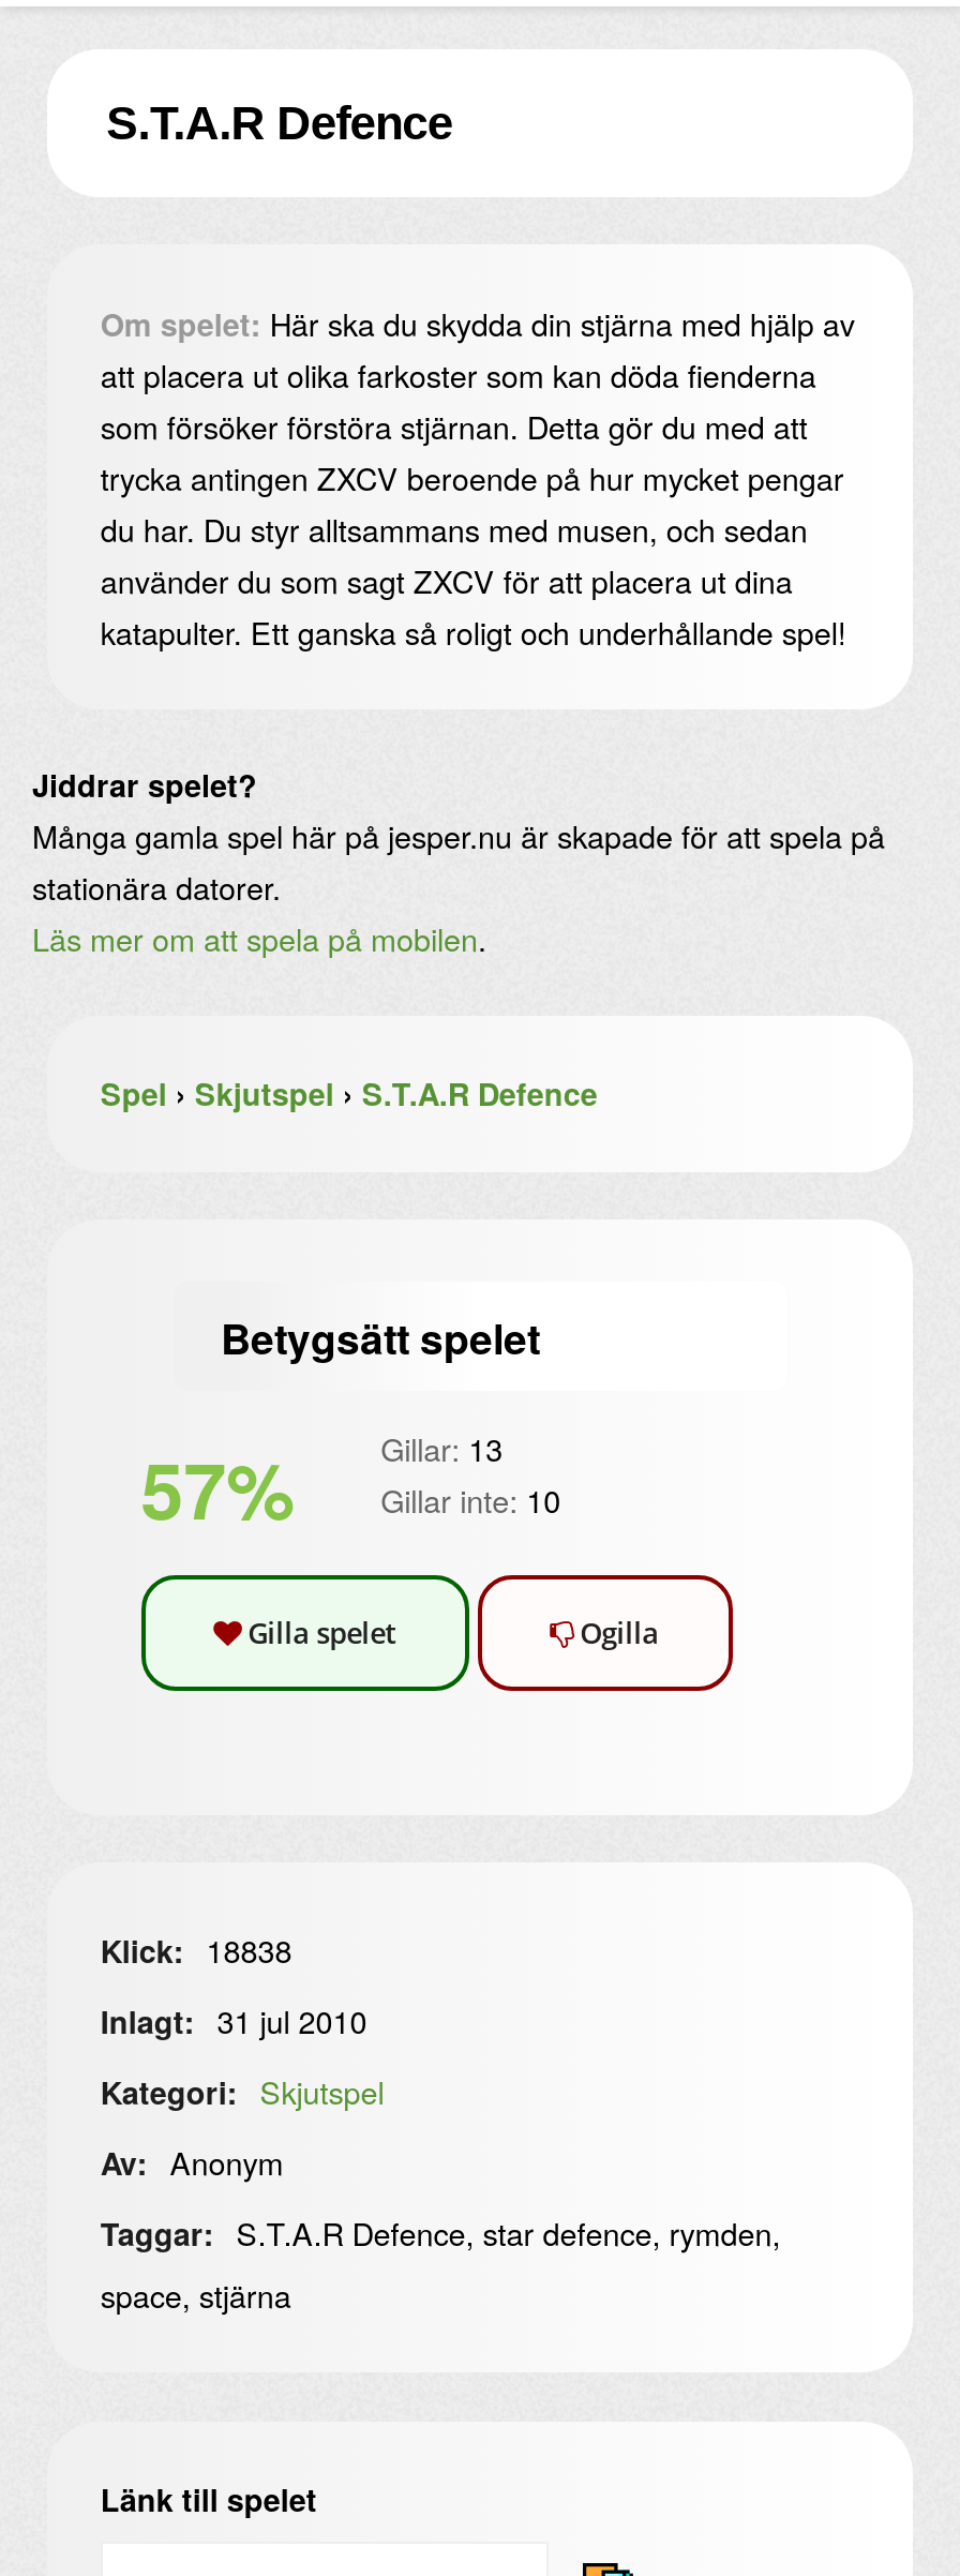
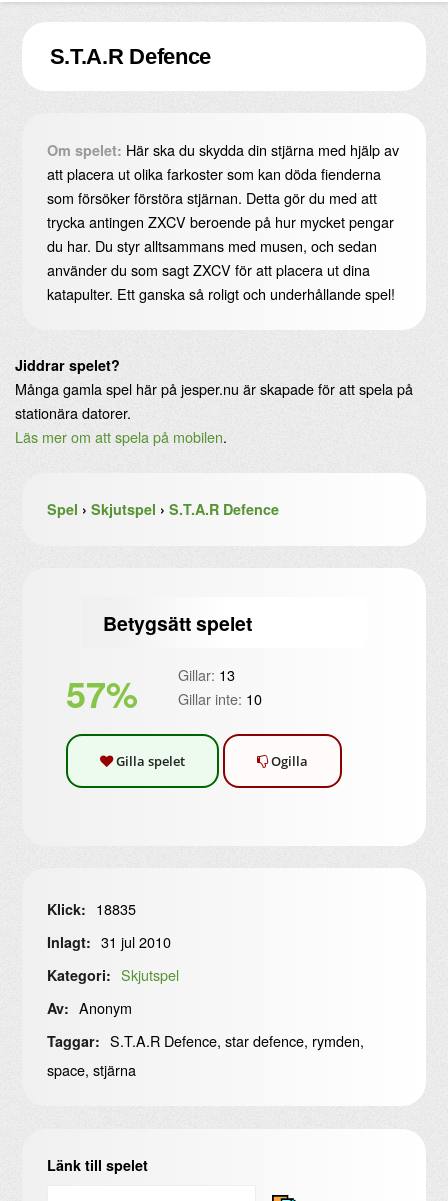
- Klick: 18838
+ Klick: 18835
